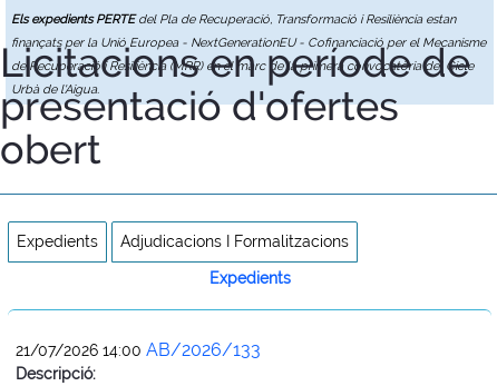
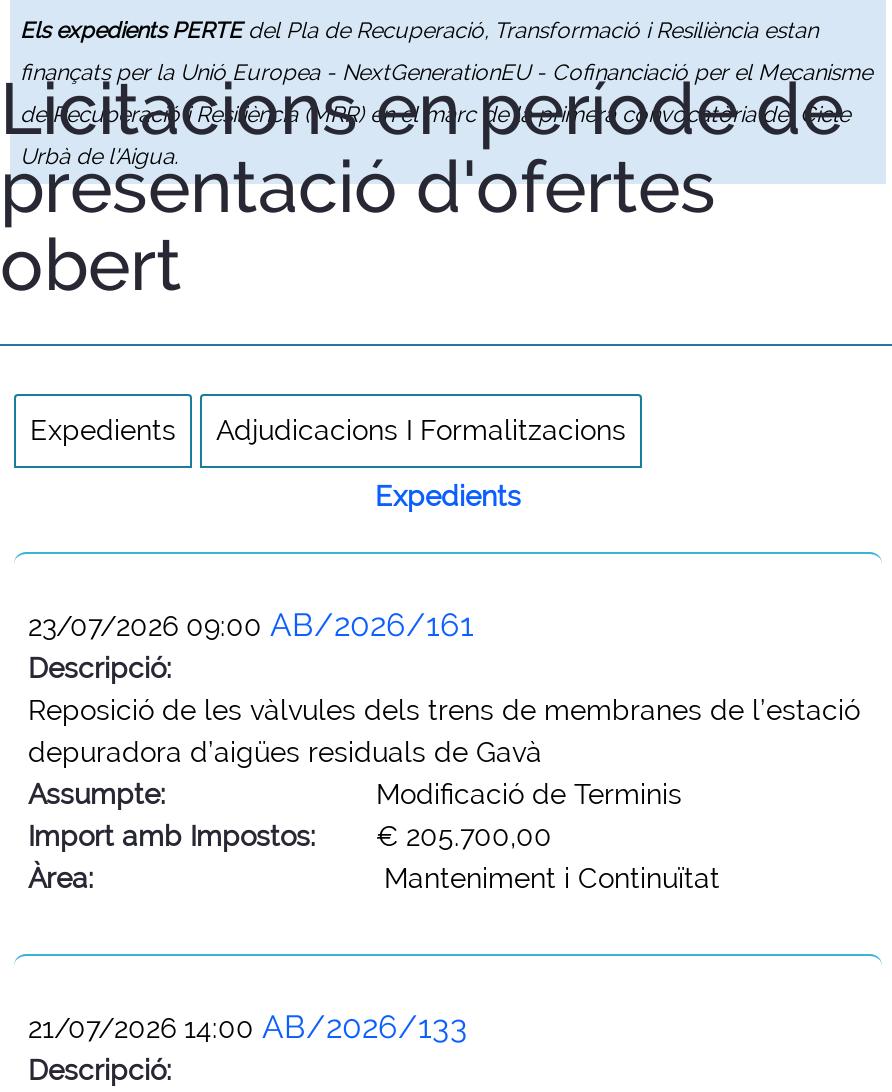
+ 23/07/2026 09:00 AB/2026/161
+ Descripció:
+ Reposició de les vàlvules dels trens de membranes de l’estació
+ depuradora d’aigües residuals de Gavà
+ Assumpte:
+ Modificació de Terminis
+ Import amb Impostos:
+ € 205.700,00
+ Àrea:
+ Manteniment i Continuïtat
